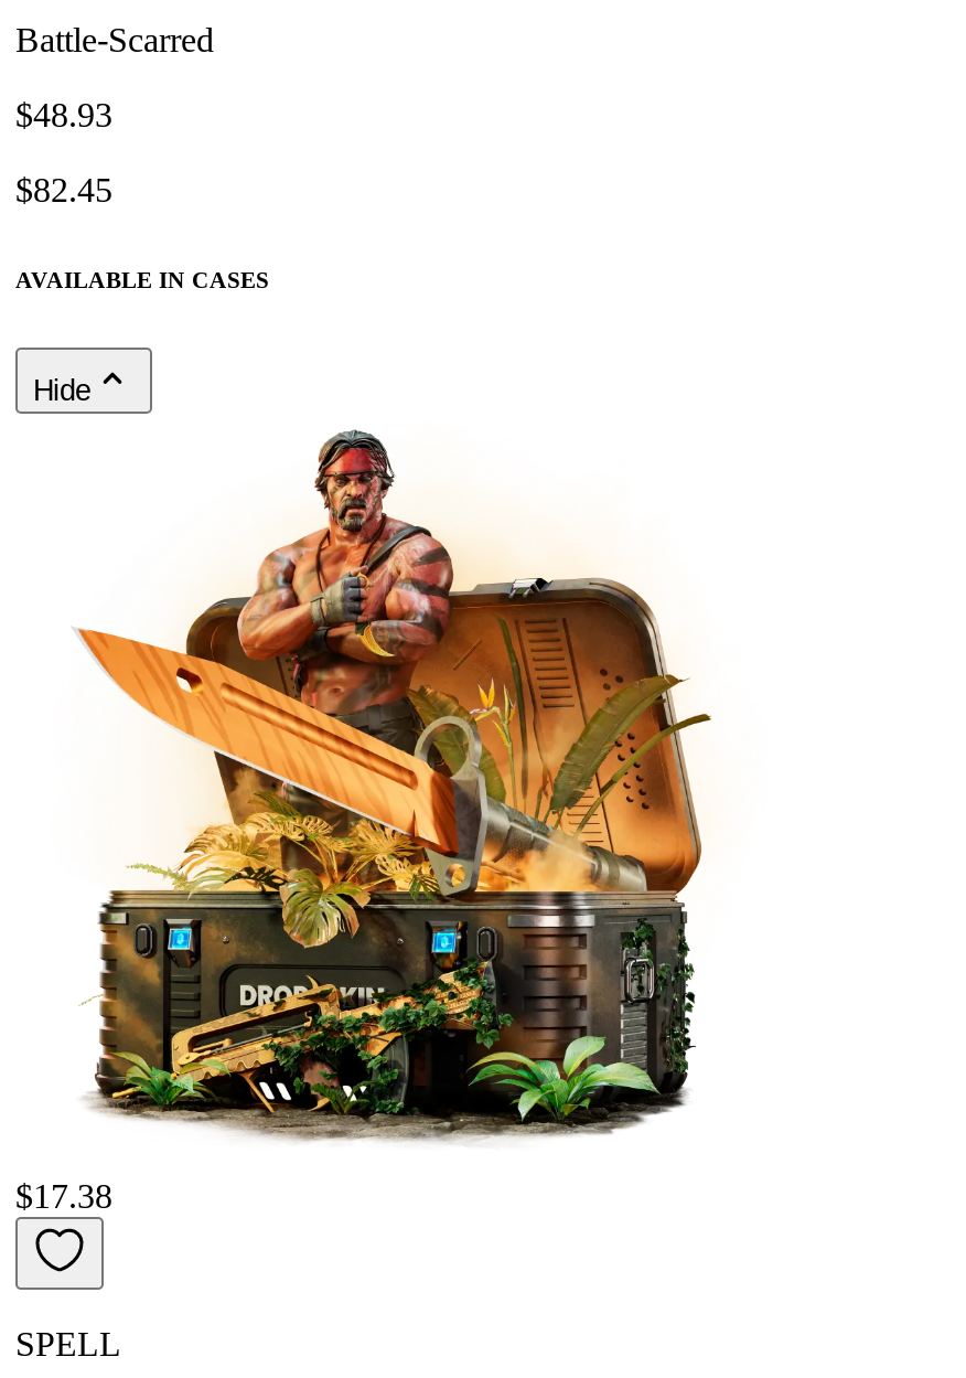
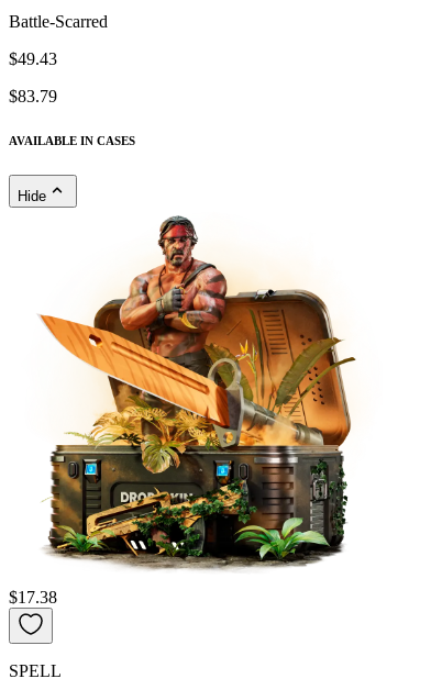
- $48.93
+ $49.43

- $82.45
+ $83.79
